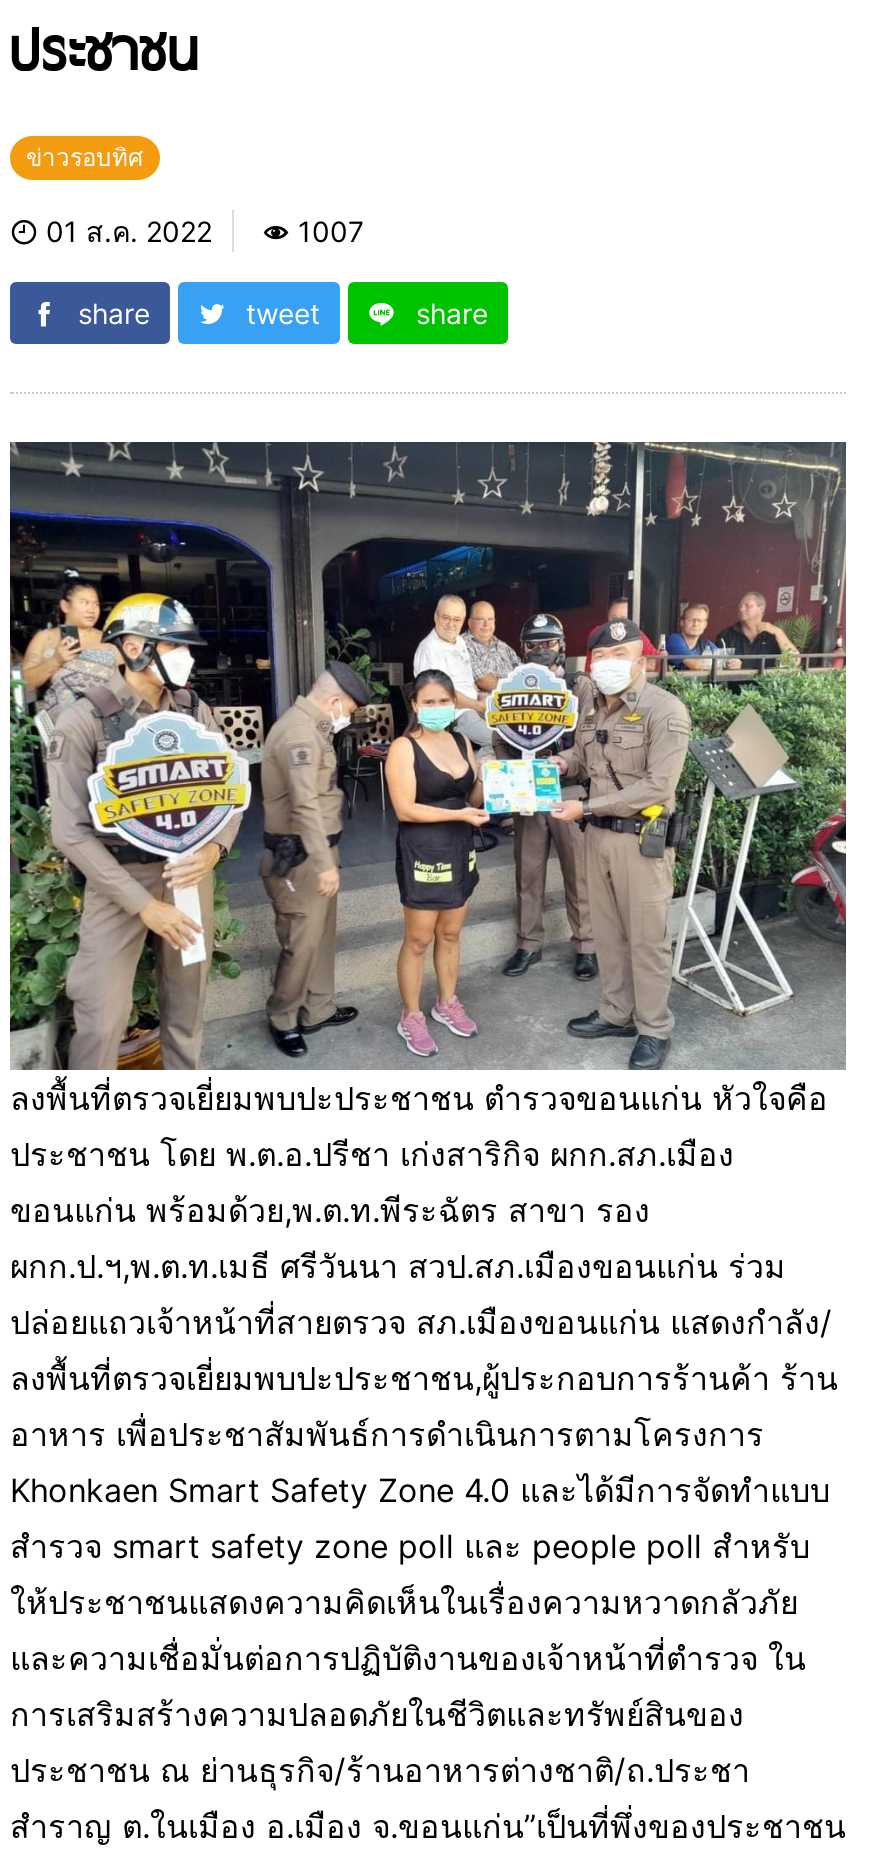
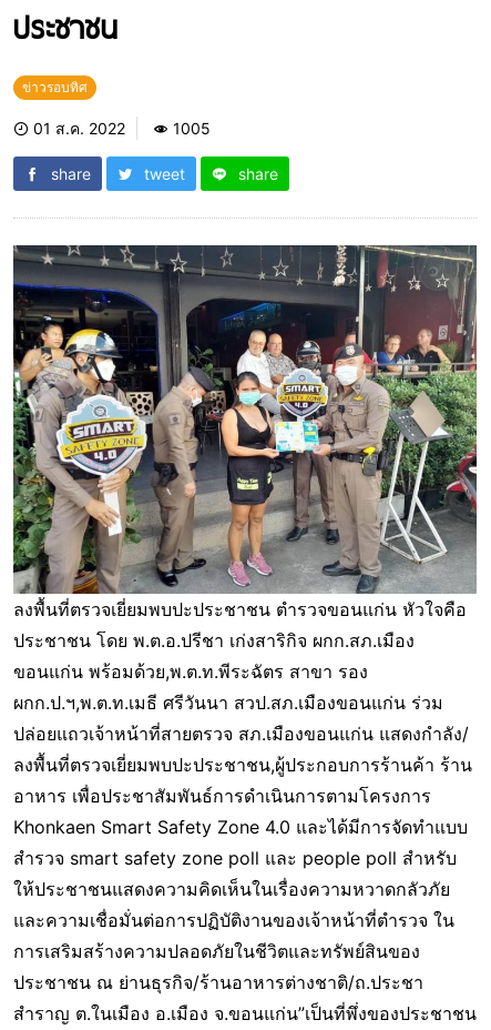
- 1007
+ 1005
